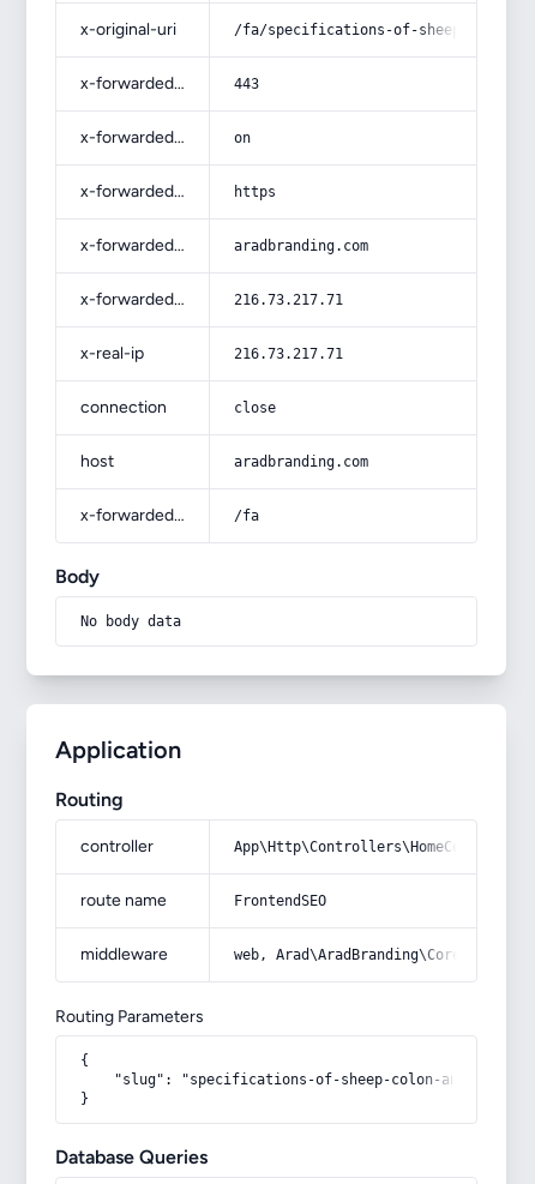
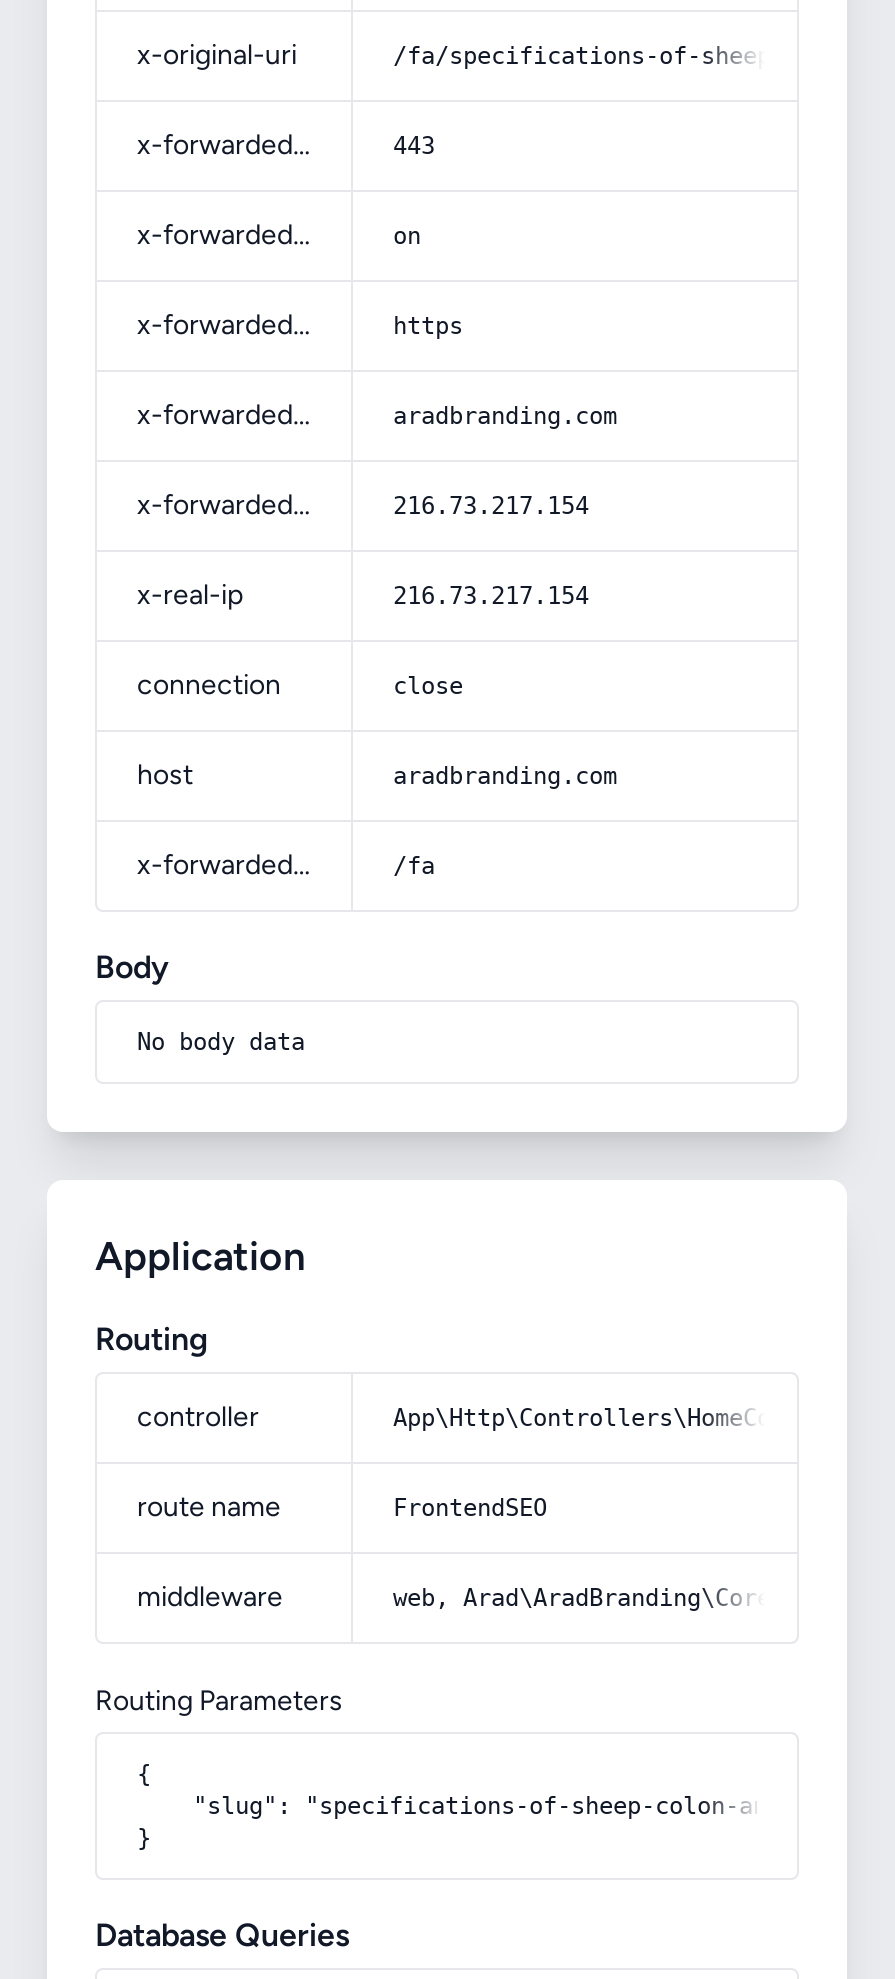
- 216.73.217.71
+ 216.73.217.154

- 216.73.217.71
+ 216.73.217.154
